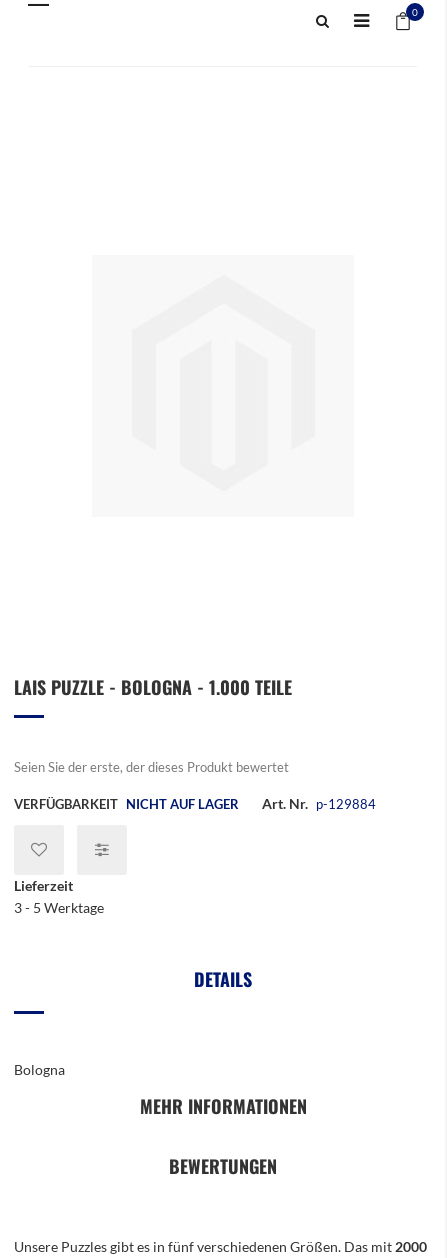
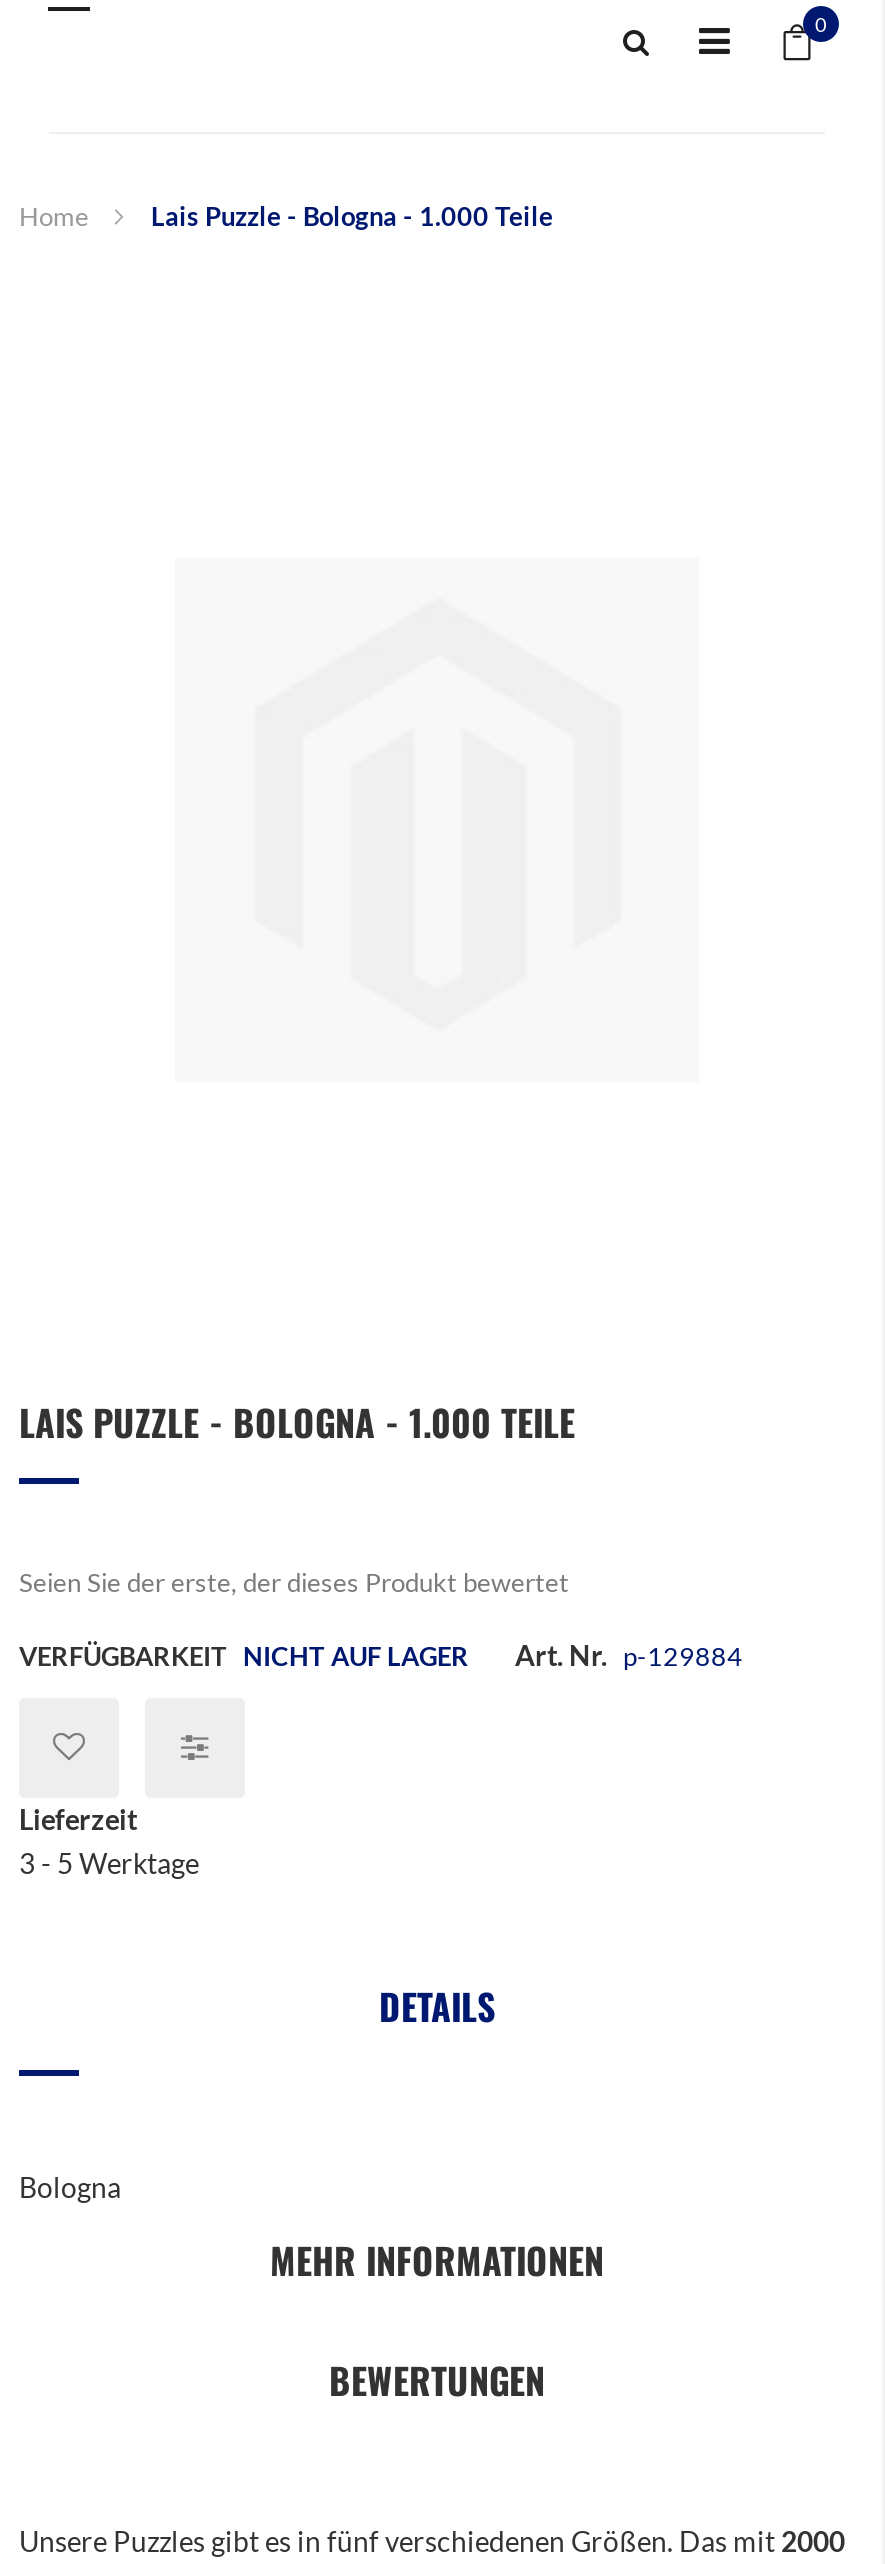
+ Home
+ Lais Puzzle - Bologna - 1.000 Teile
